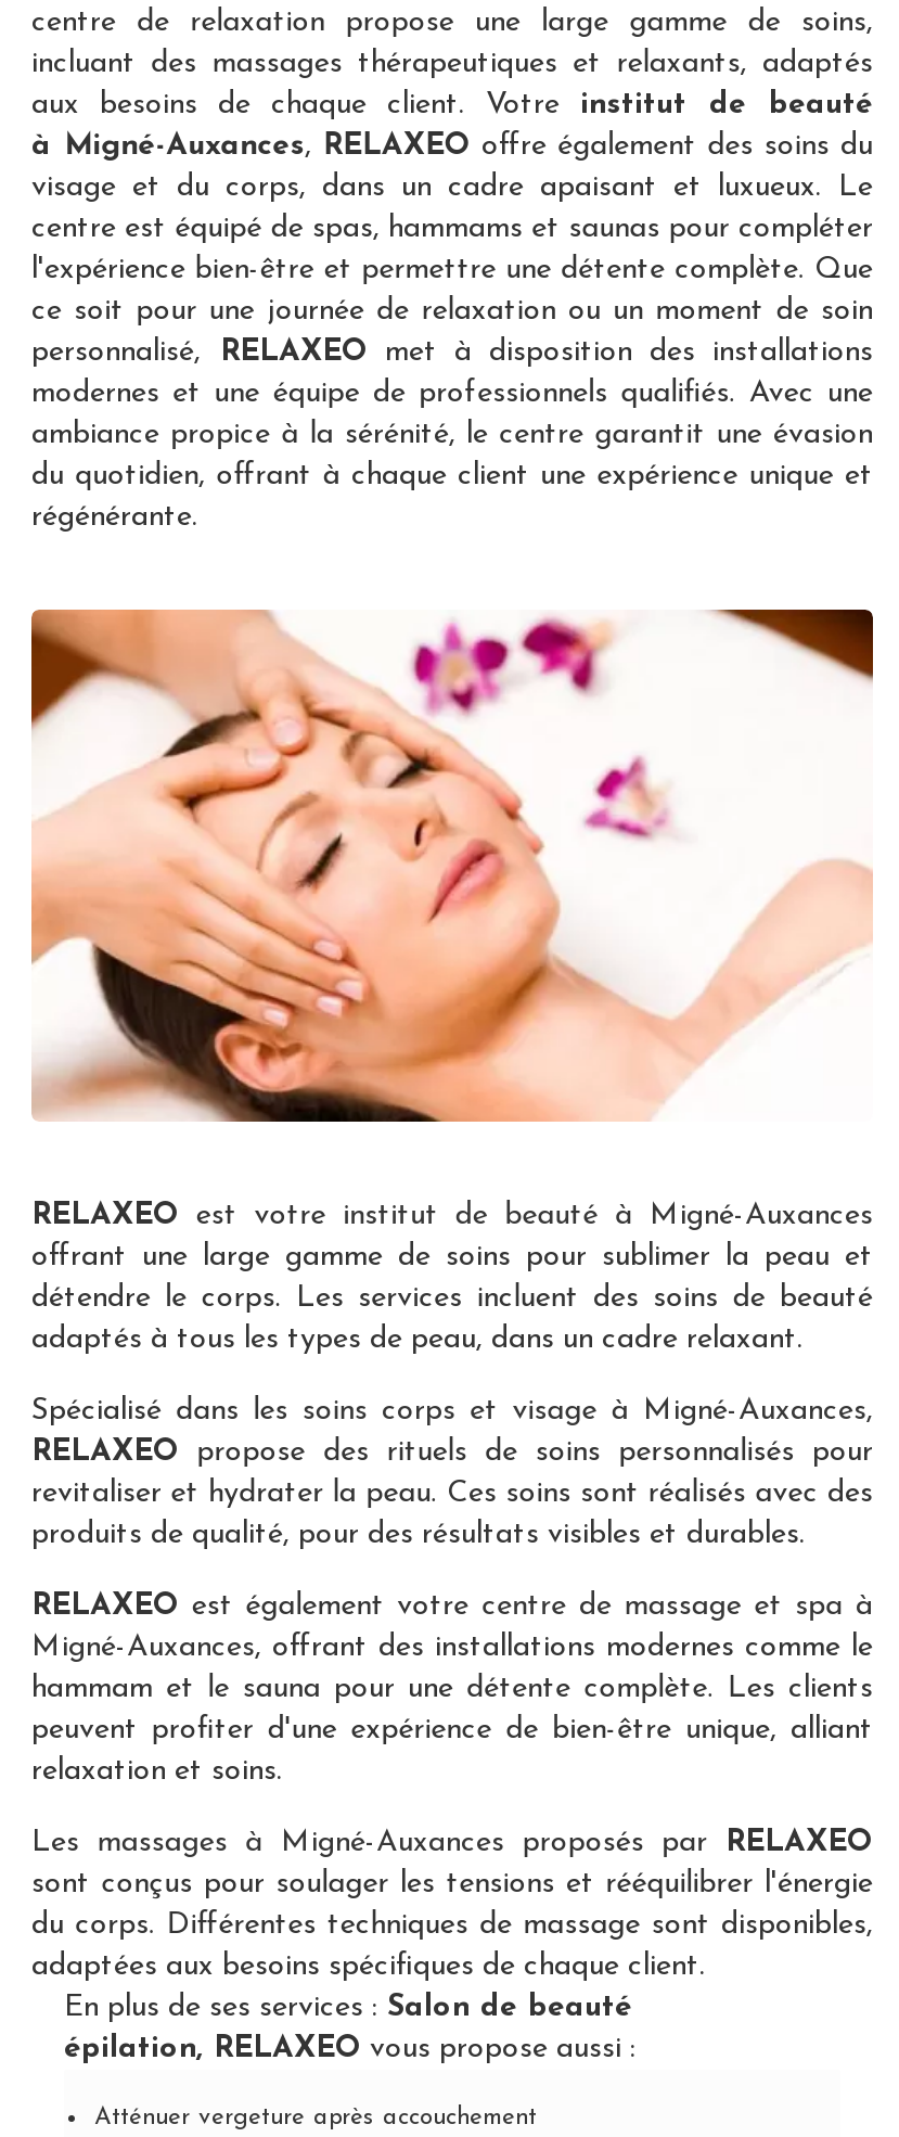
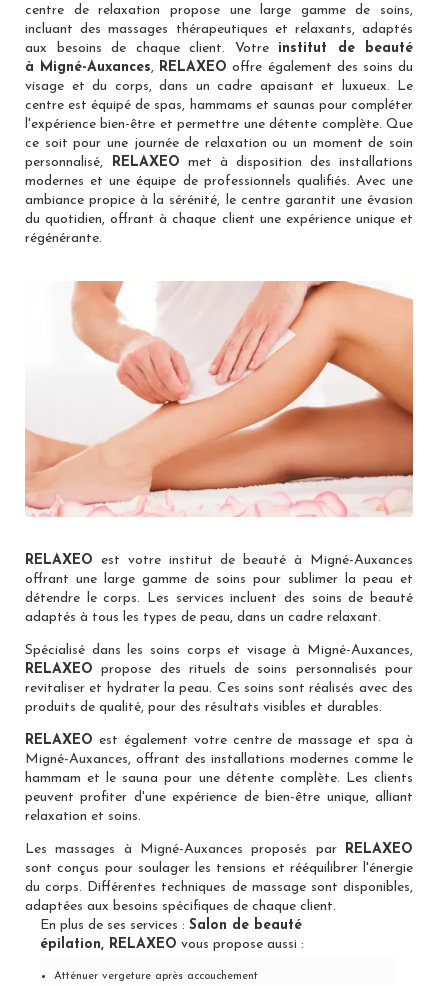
- [image]
+ [image]
